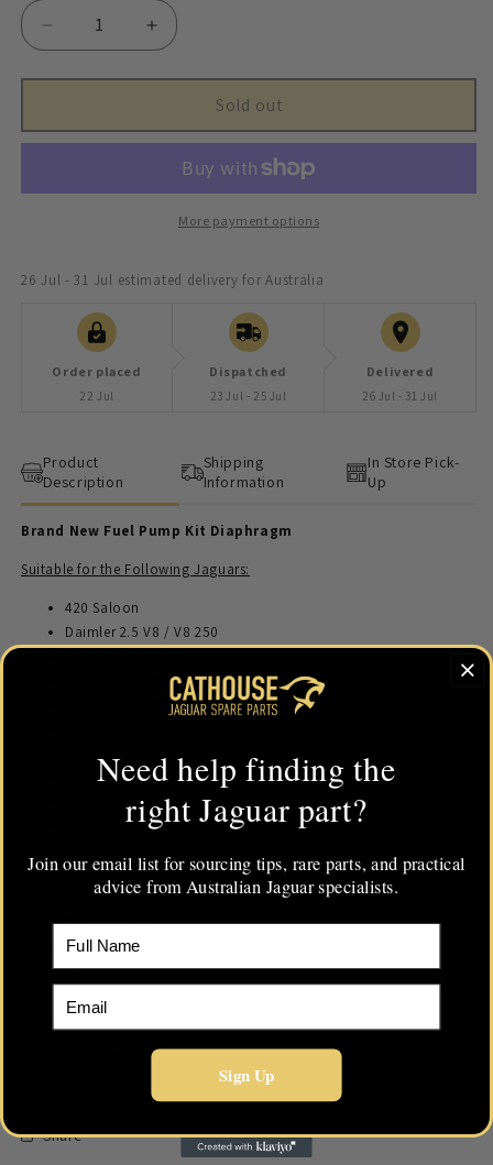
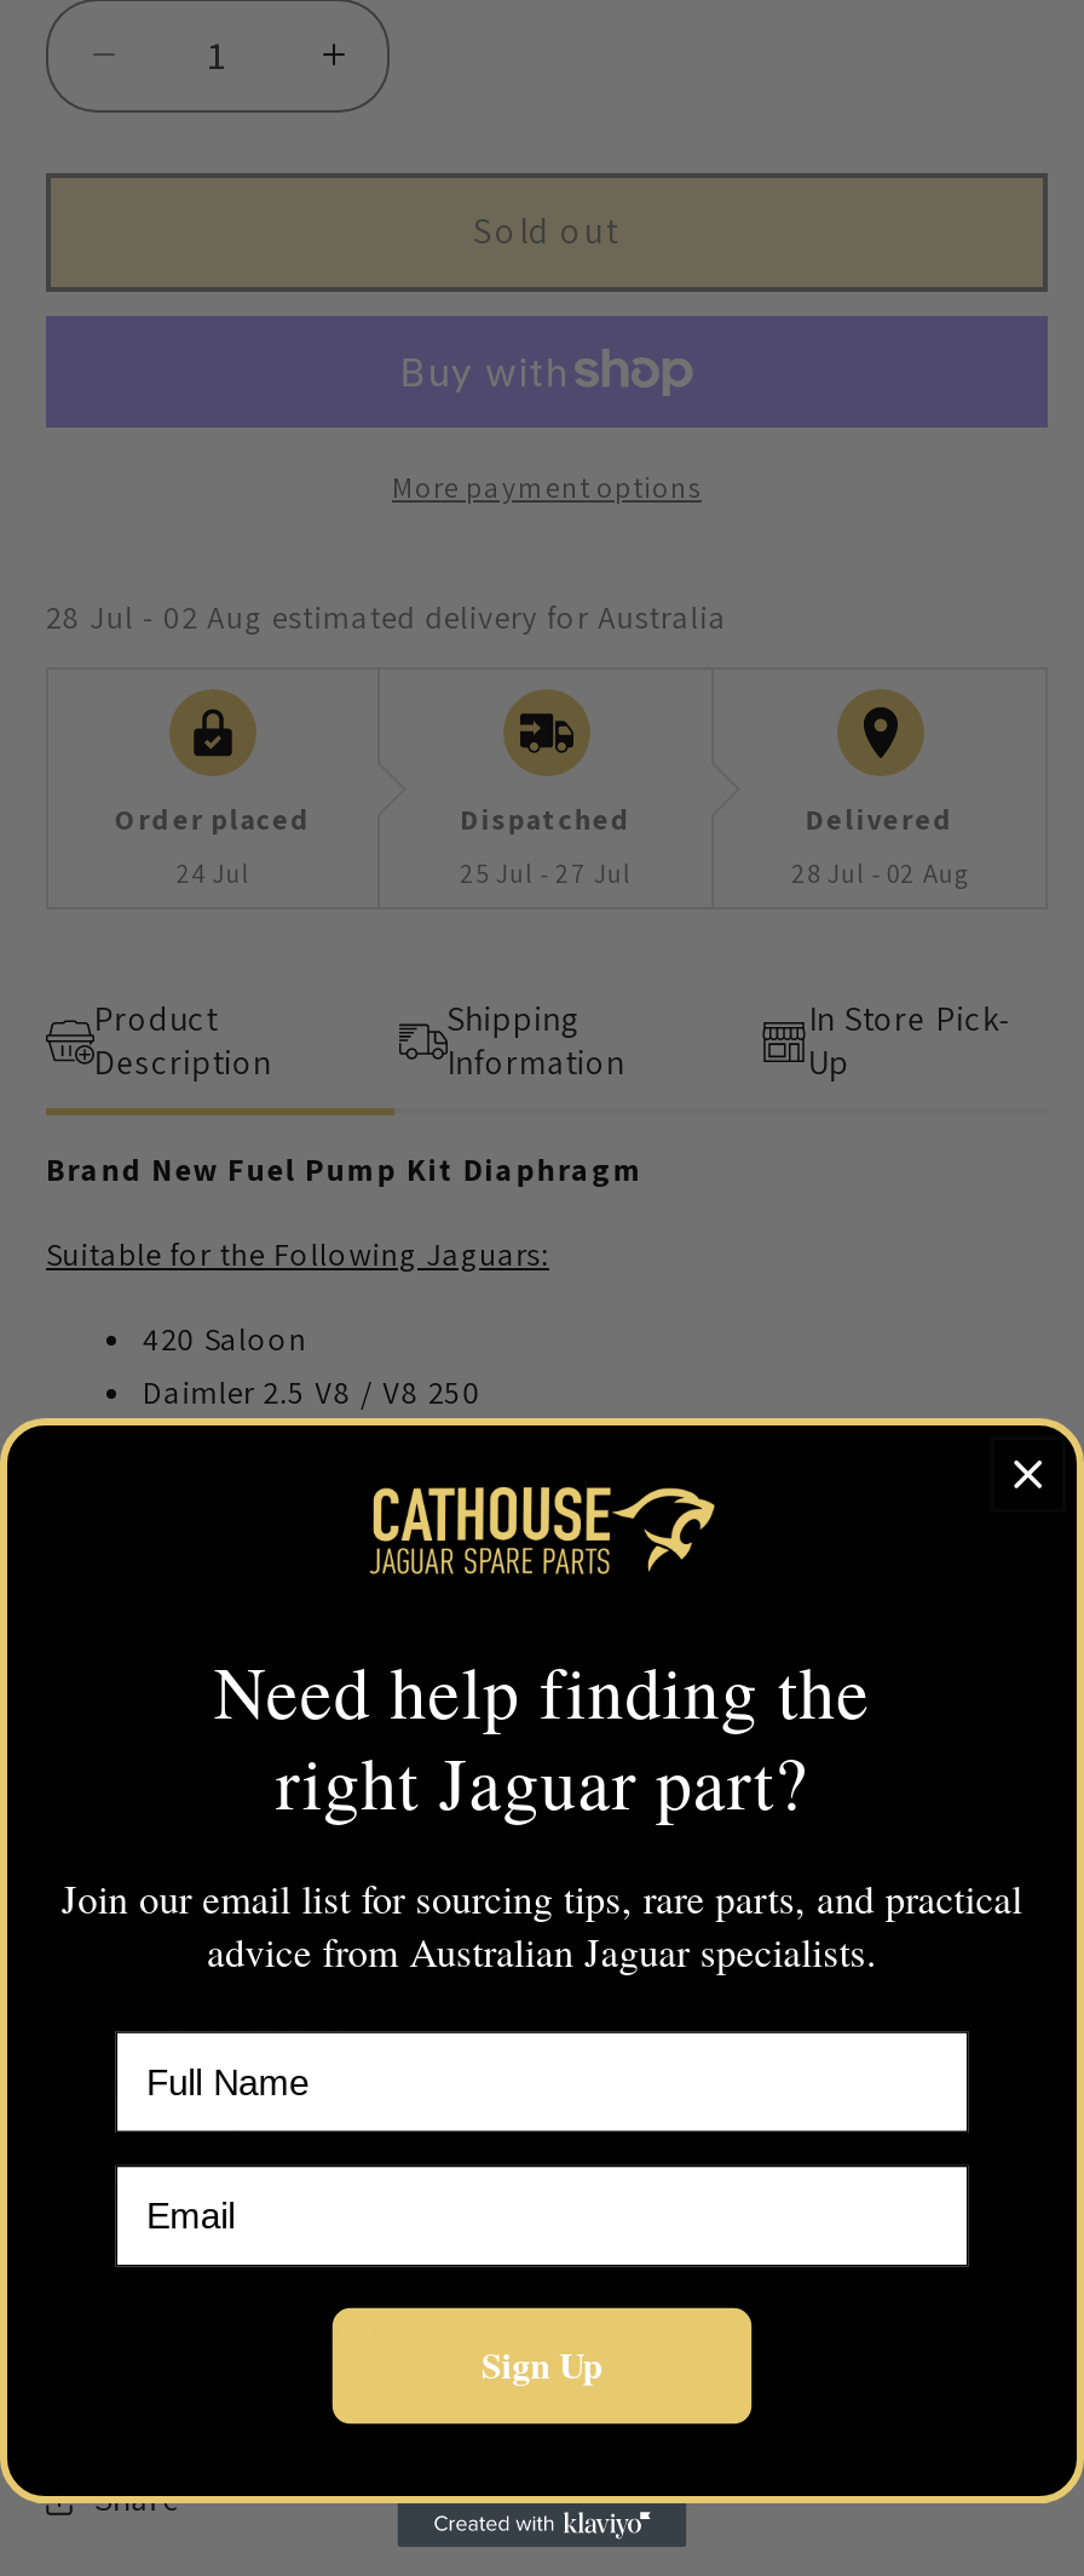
- 26 Jul - 31 Jul estimated delivery for Australia
+ 28 Jul - 02 Aug estimated delivery for Australia

- 22 Jul
+ 24 Jul

- 23 Jul - 25 Jul
+ 25 Jul - 27 Jul

- 26 Jul - 31 Jul
+ 28 Jul - 02 Aug
